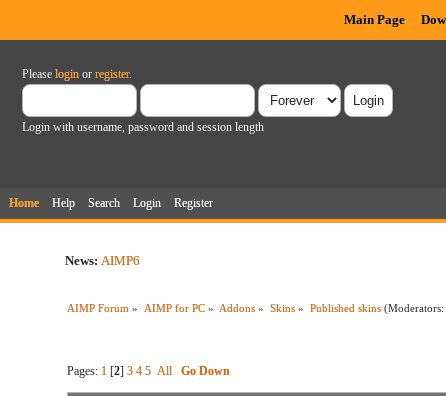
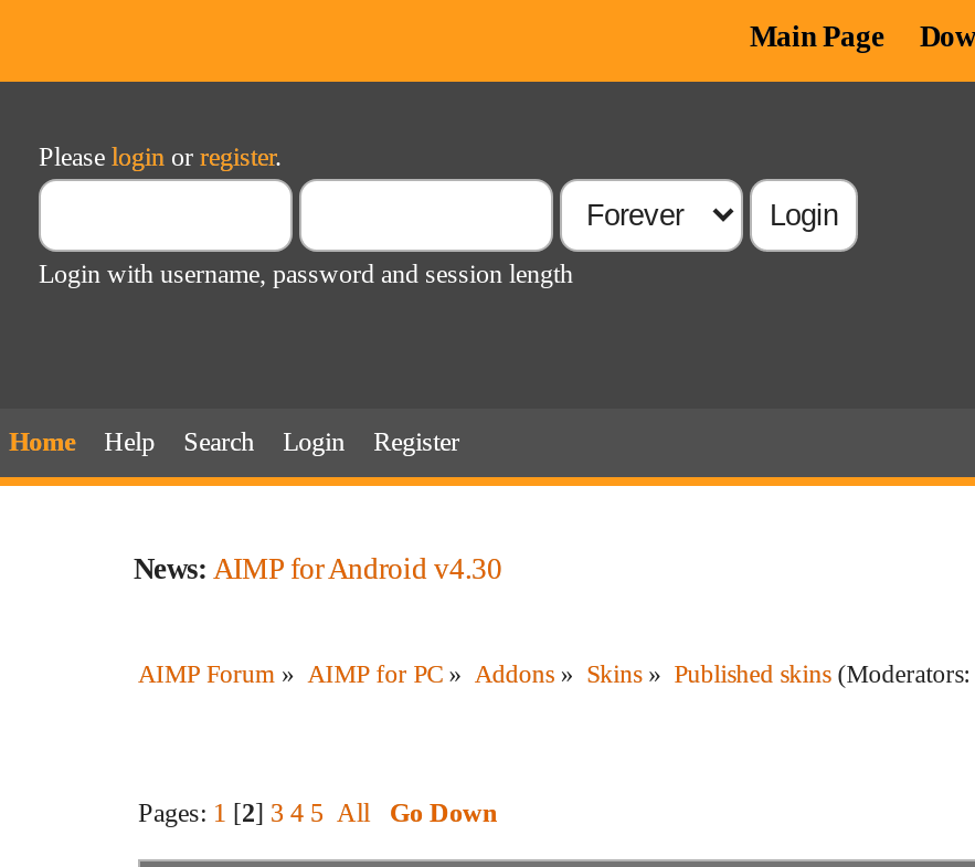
- News: AIMP6
+ News: AIMP for Android v4.30
